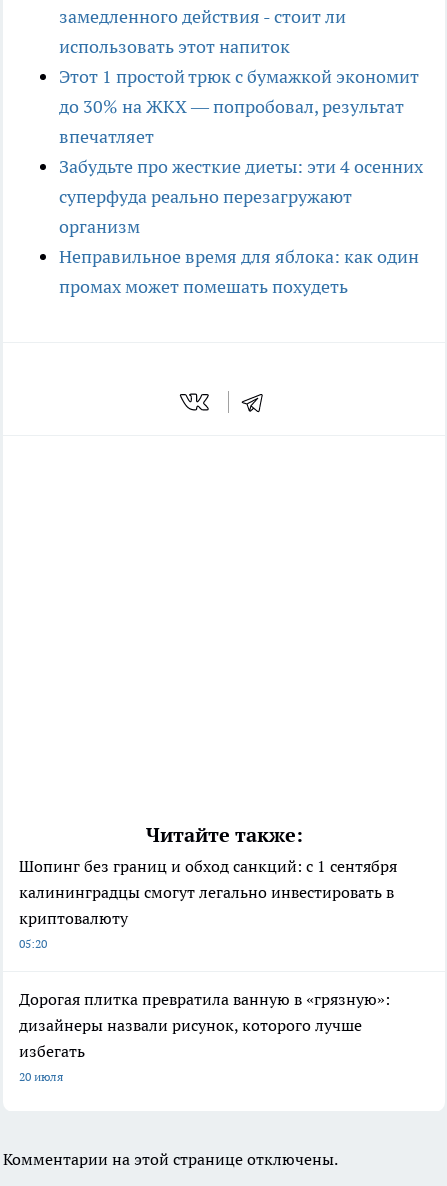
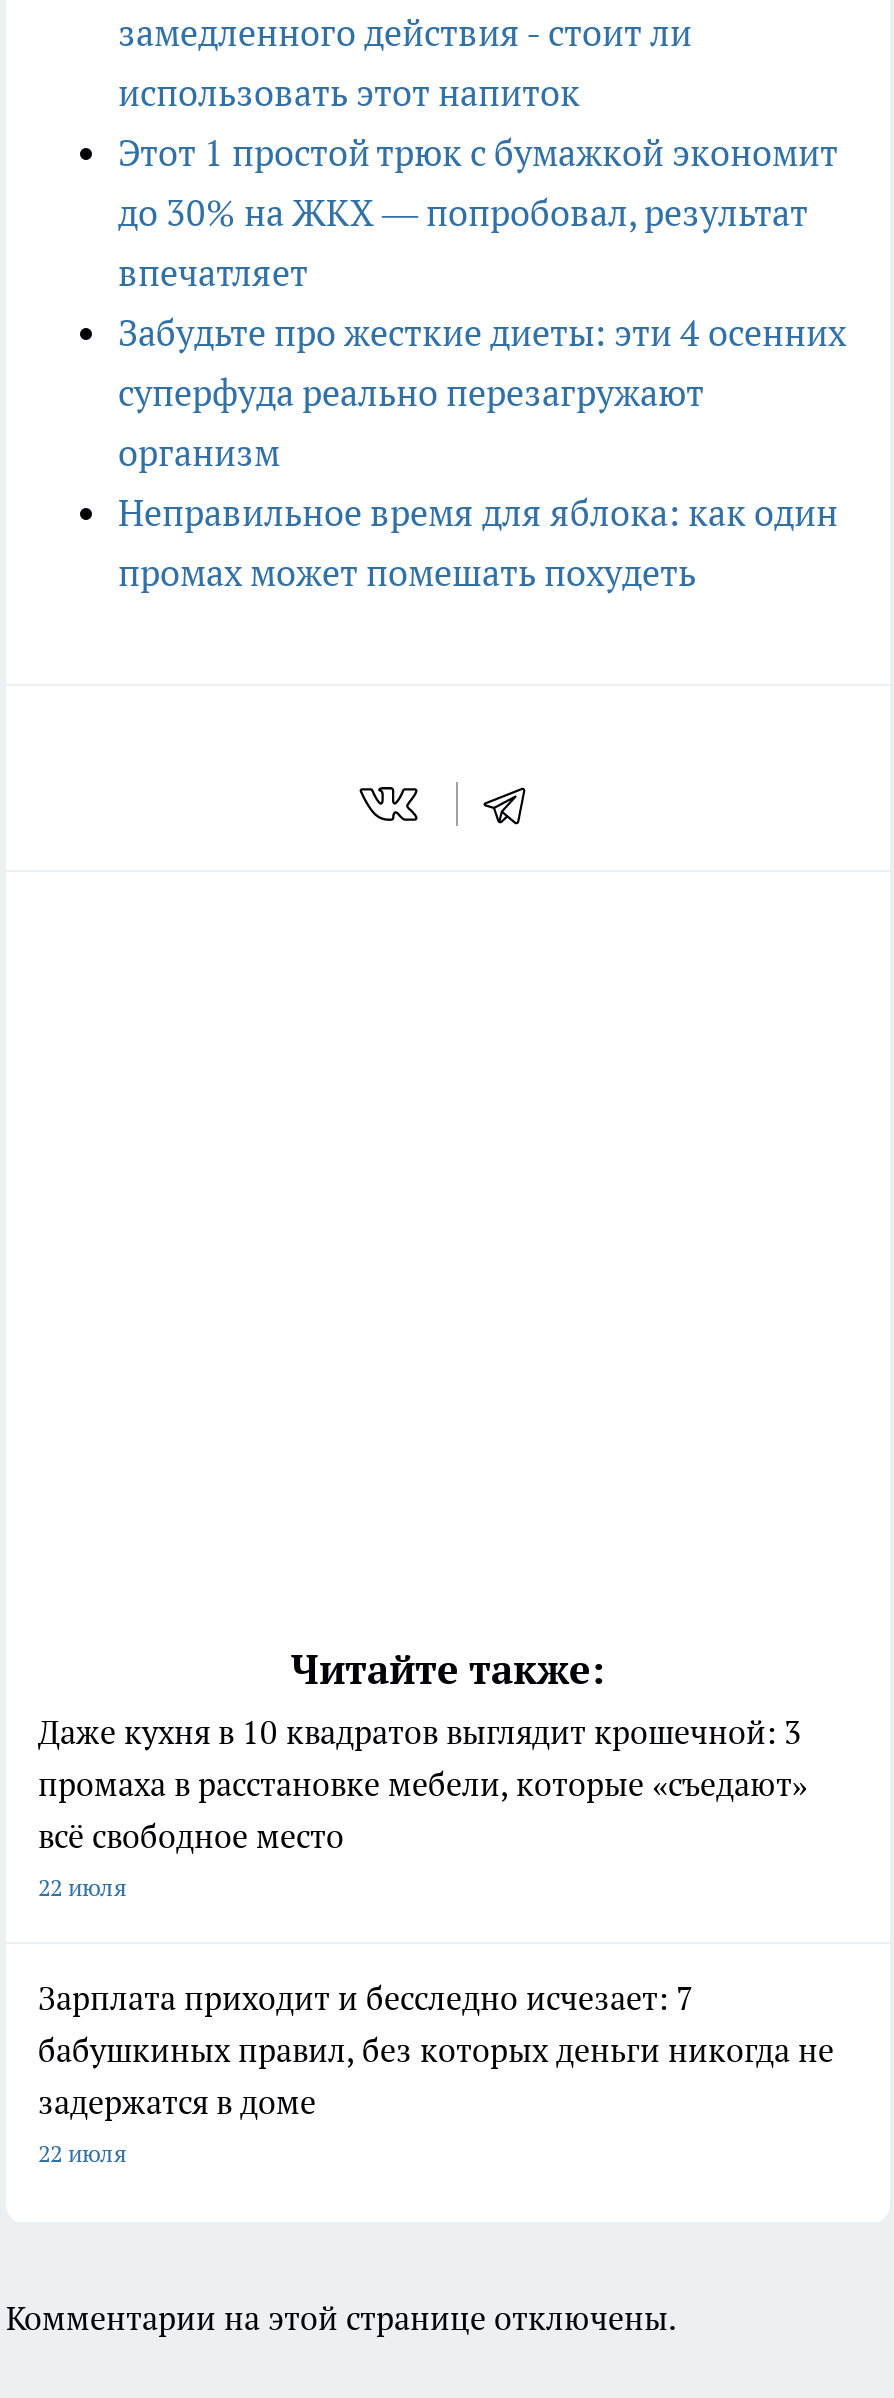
- Шопинг без границ и обход санкций: с 1 сентября
- калининградцы смогут легально инвестировать в
- криптовалюту
- 05:20
+ Даже кухня в 10 квадратов выглядит крошечной: 3
+ промаха в расстановке мебели, которые «съедают»
+ всё свободное место
+ 22 июля

- Дорогая плитка превратила ванную в «грязную»:
- дизайнеры назвали рисунок, которого лучше
- избегать
- 20 июля
+ Зарплата приходит и бесследно исчезает: 7
+ бабушкиных правил, без которых деньги никогда не
+ задержатся в доме
+ 22 июля
